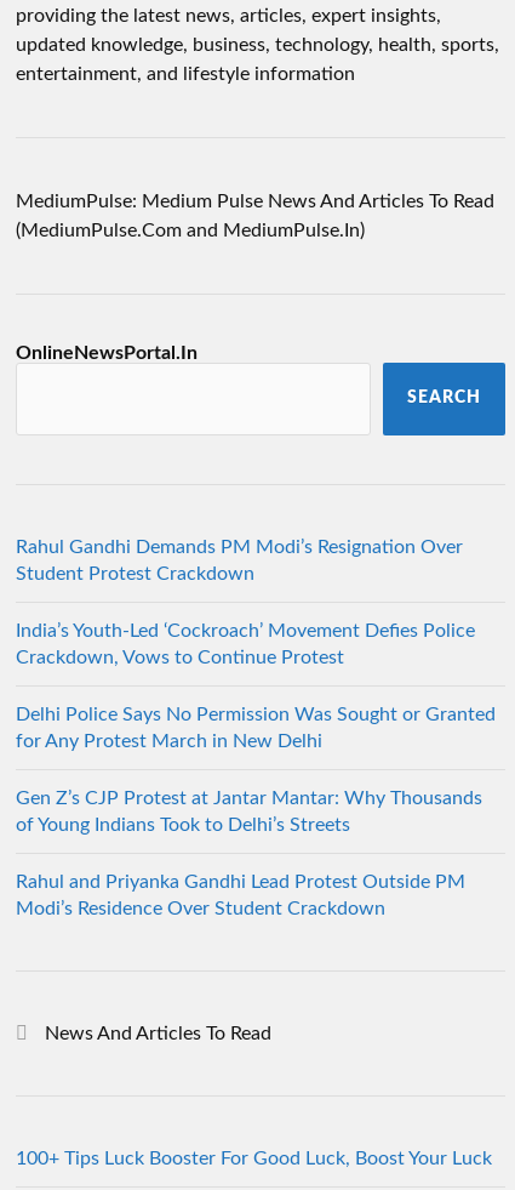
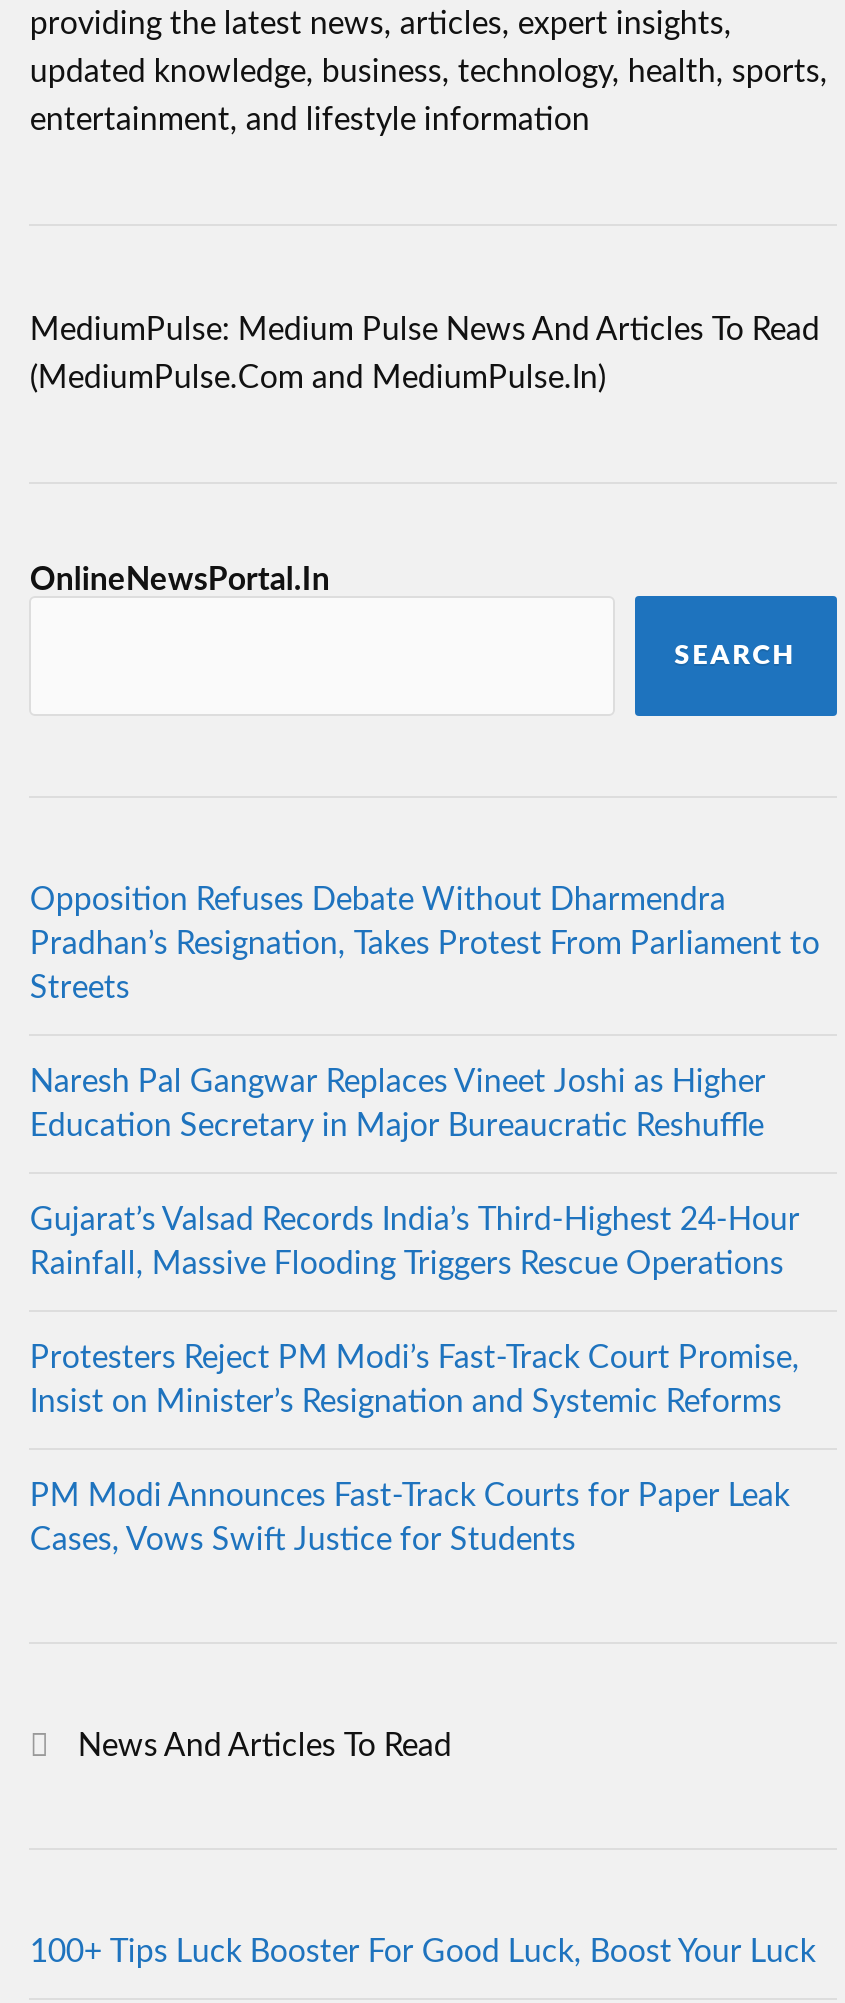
- Rahul Gandhi Demands PM Modi’s Resignation Over
- Student Protest Crackdown
+ Opposition Refuses Debate Without Dharmendra
+ Pradhan’s Resignation, Takes Protest From Parliament to
+ Streets

- India’s Youth-Led ‘Cockroach’ Movement Defies Police
- Crackdown, Vows to Continue Protest
+ Naresh Pal Gangwar Replaces Vineet Joshi as Higher
+ Education Secretary in Major Bureaucratic Reshuffle

- Delhi Police Says No Permission Was Sought or Granted
- for Any Protest March in New Delhi
+ Gujarat’s Valsad Records India’s Third-Highest 24-Hour
+ Rainfall, Massive Flooding Triggers Rescue Operations

- Gen Z’s CJP Protest at Jantar Mantar: Why Thousands
- of Young Indians Took to Delhi’s Streets
+ Protesters Reject PM Modi’s Fast-Track Court Promise,
+ Insist on Minister’s Resignation and Systemic Reforms

- Rahul and Priyanka Gandhi Lead Protest Outside PM
- Modi’s Residence Over Student Crackdown
+ PM Modi Announces Fast-Track Courts for Paper Leak
+ Cases, Vows Swift Justice for Students
